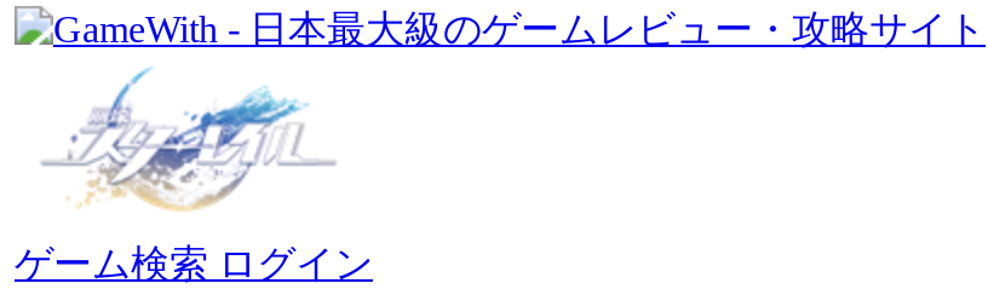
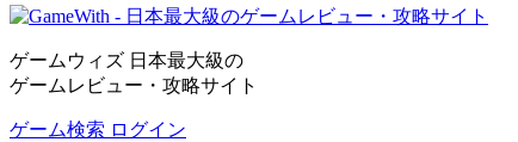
+ ゲームウィズ 日本最大級の
+ ゲームレビュー・攻略サイト
